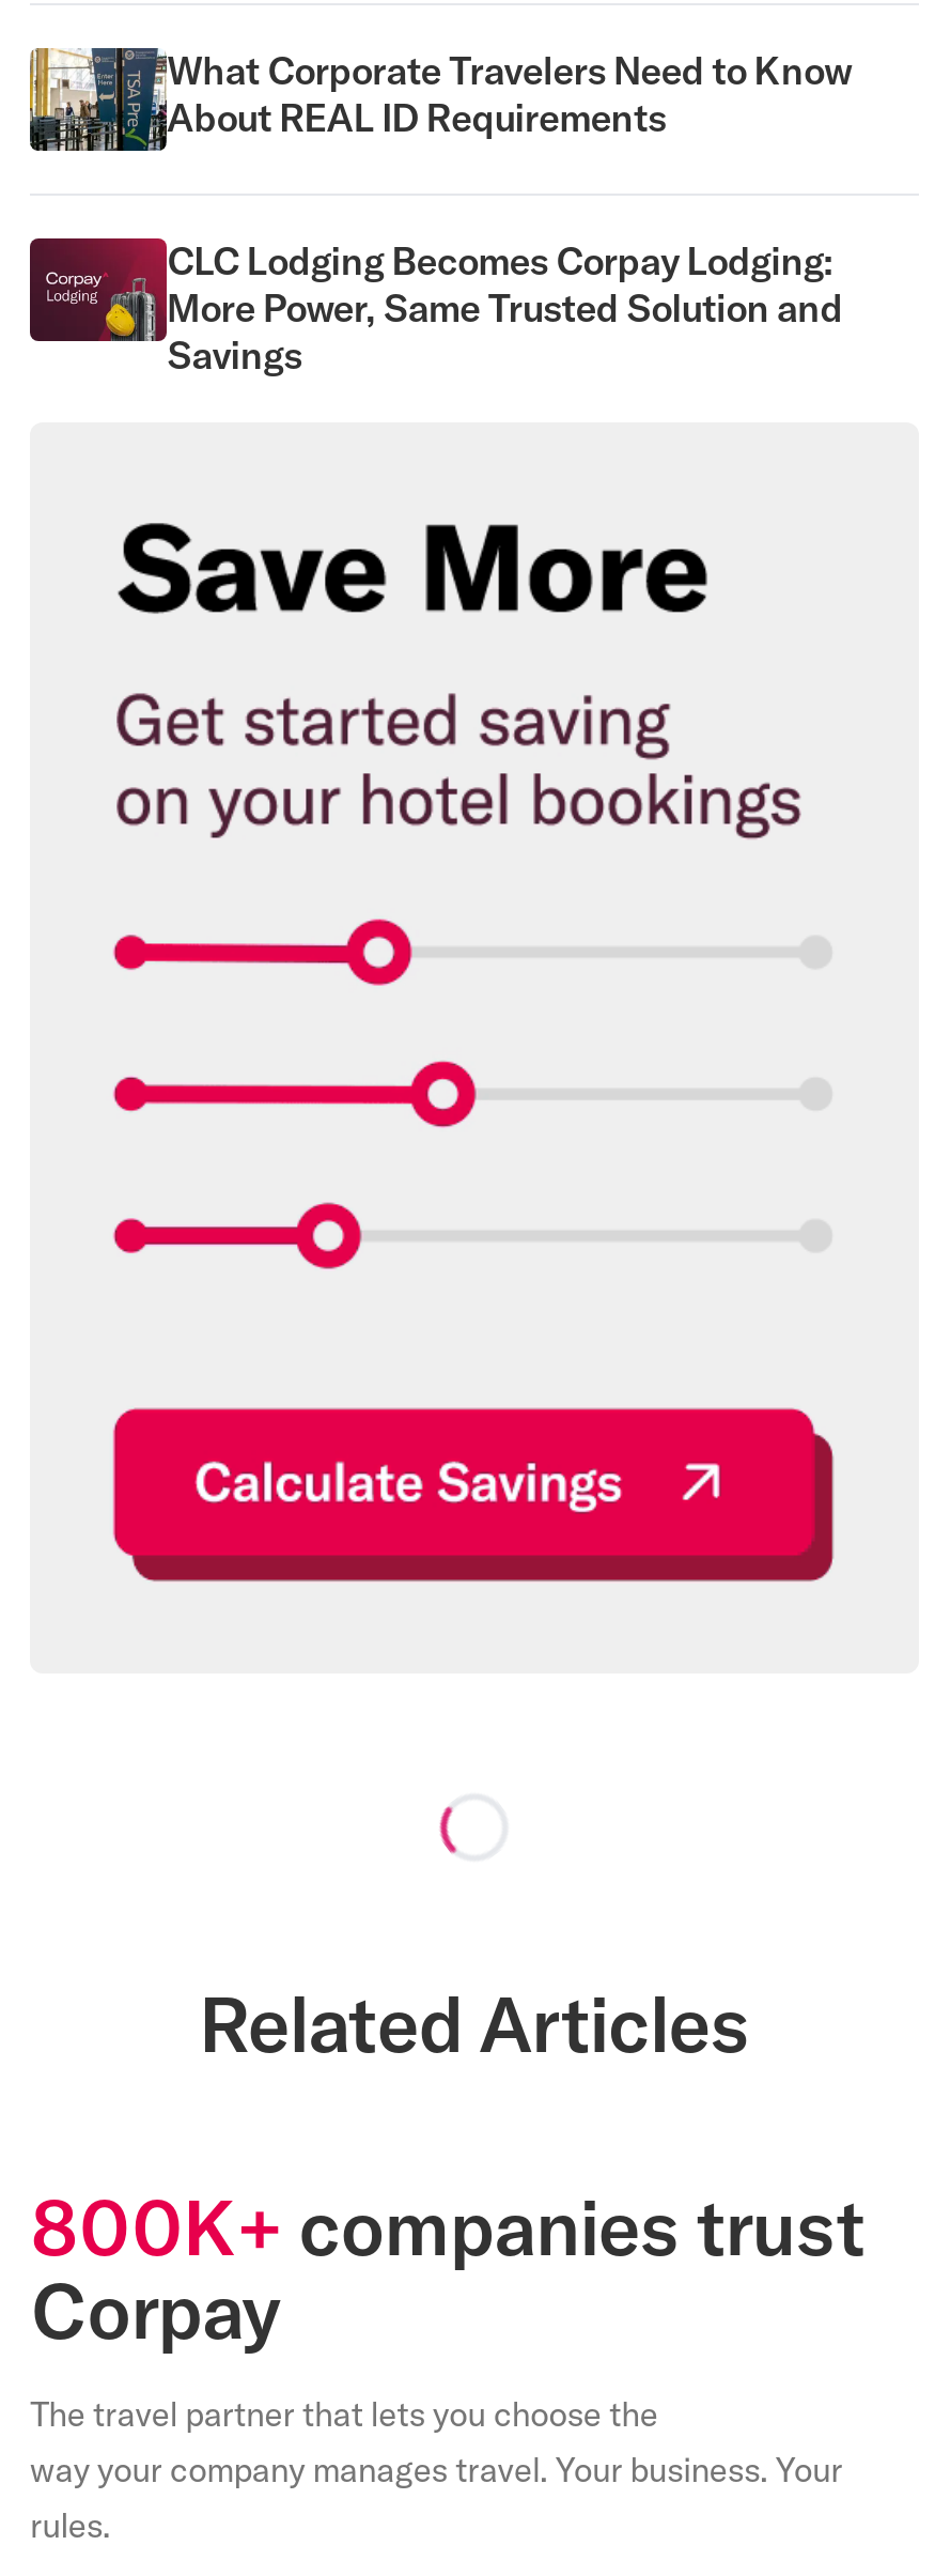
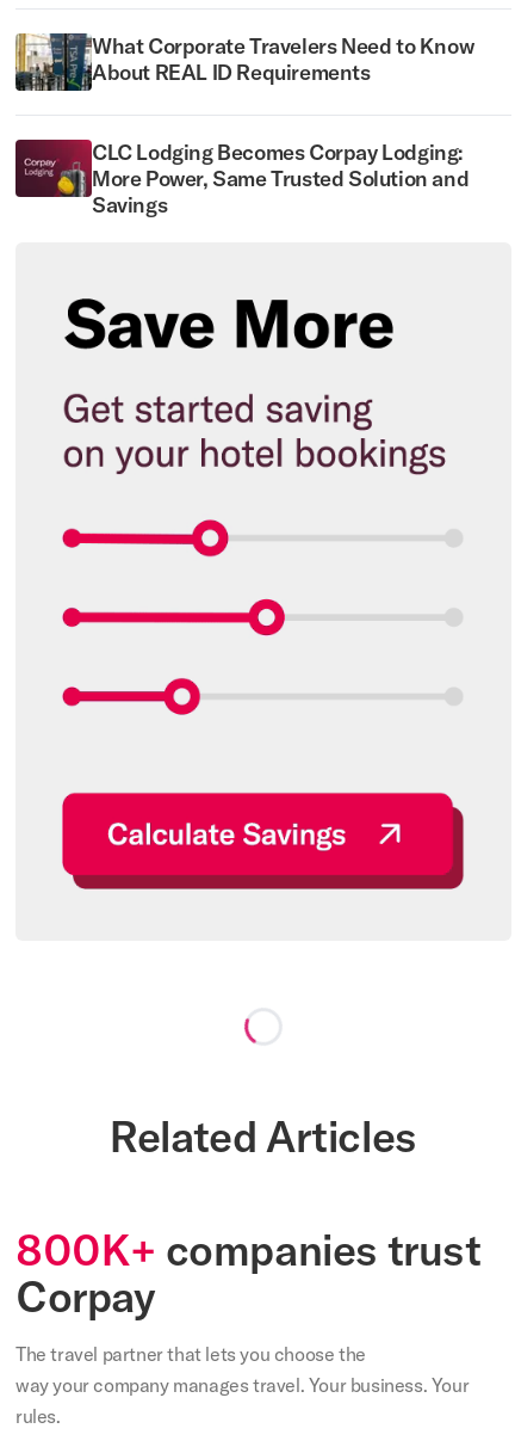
- [image]
+ [image]
